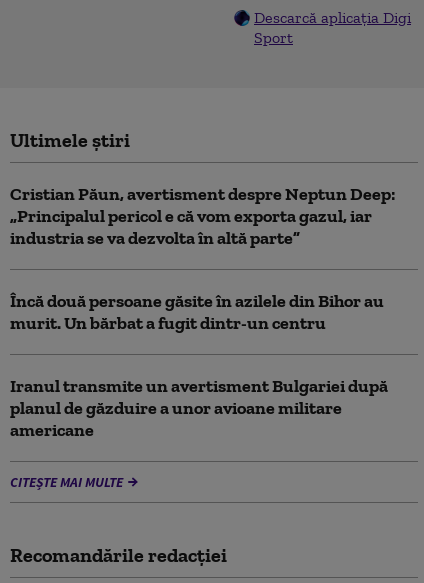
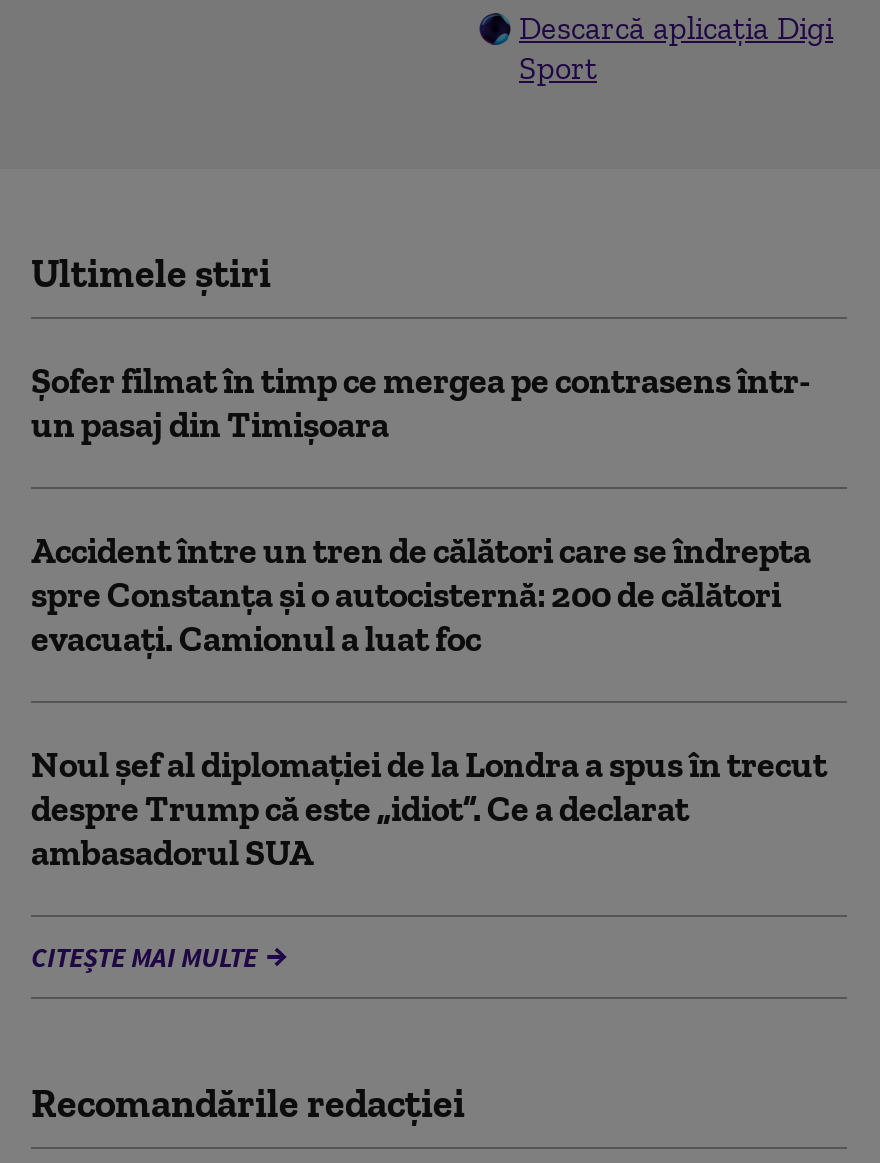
- Cristian Păun, avertisment despre Neptun Deep:
- „Principalul pericol e că vom exporta gazul, iar
- industria se va dezvolta în altă parte”
+ Șofer filmat în timp ce mergea pe contrasens într-
+ un pasaj din Timișoara

- Încă două persoane găsite în azilele din Bihor au
- murit. Un bărbat a fugit dintr-un centru
+ Accident între un tren de călători care se îndrepta
+ spre Constanţa şi o autocisternă: 200 de călători
+ evacuaţi. Camionul a luat foc

- Iranul transmite un avertisment Bulgariei după
- planul de găzduire a unor avioane militare
- americane
+ Noul şef al diplomaţiei de la Londra a spus în trecut
+ despre Trump că este „idiot”. Ce a declarat
+ ambasadorul SUA
